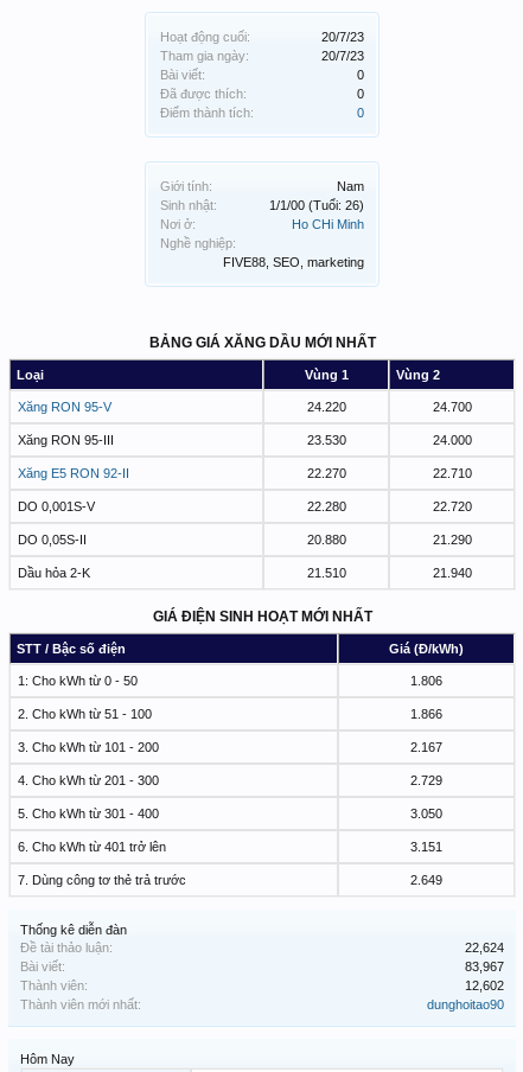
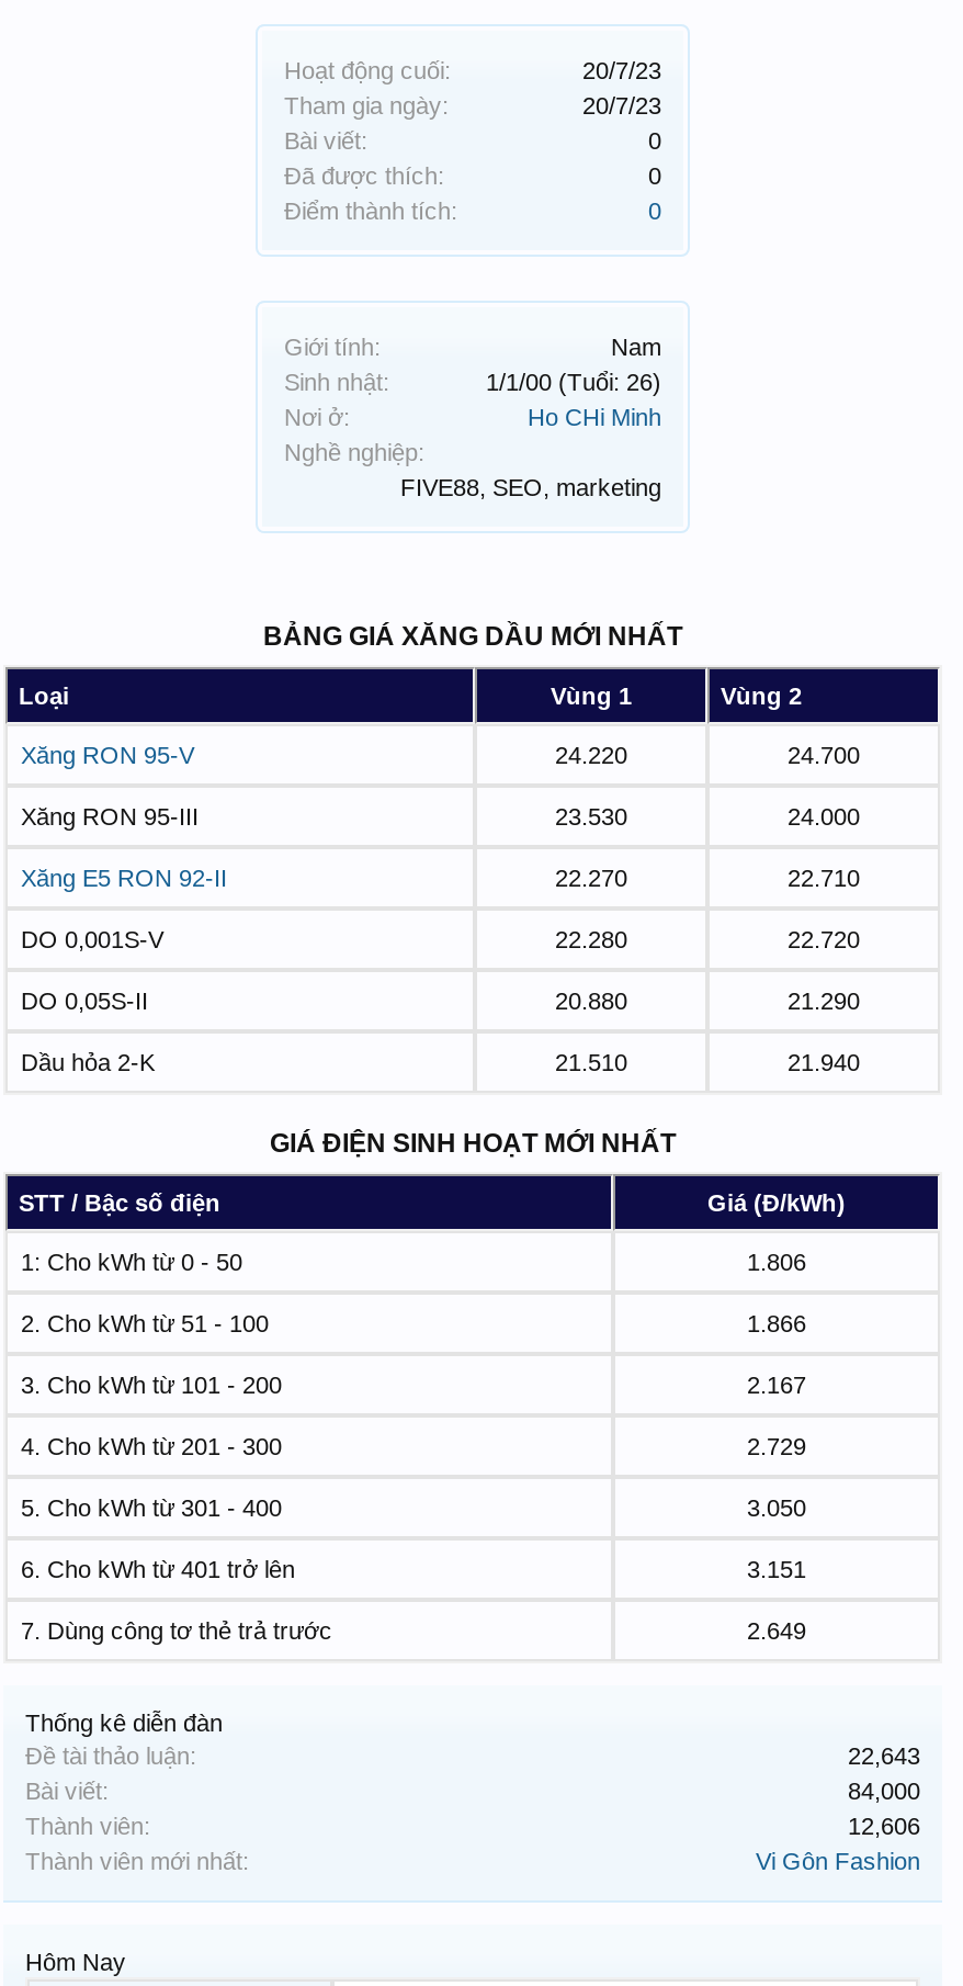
- 22,624
+ 22,643

- 83,967
+ 84,000

- 12,602
+ 12,606

- dunghoitao90
+ Vi Gôn Fashion
